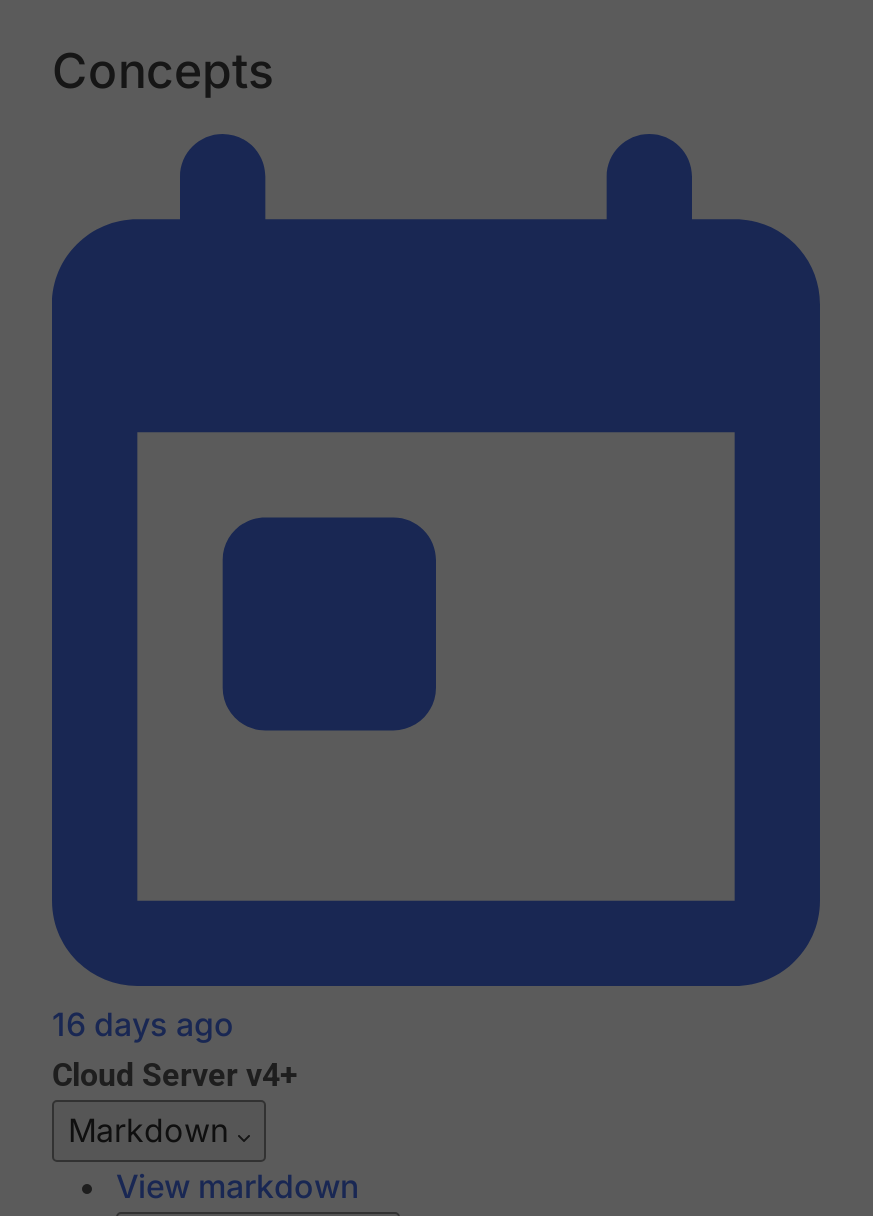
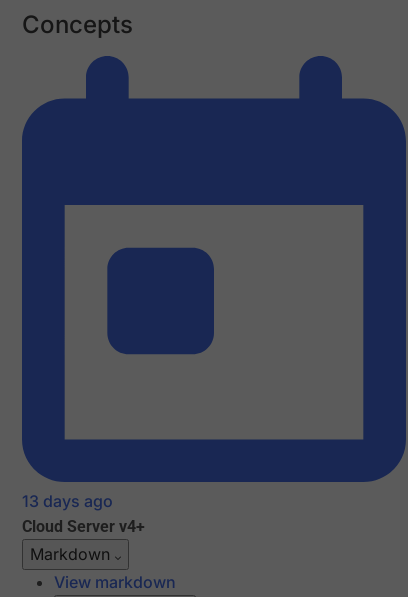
- 16 days ago
+ 13 days ago
